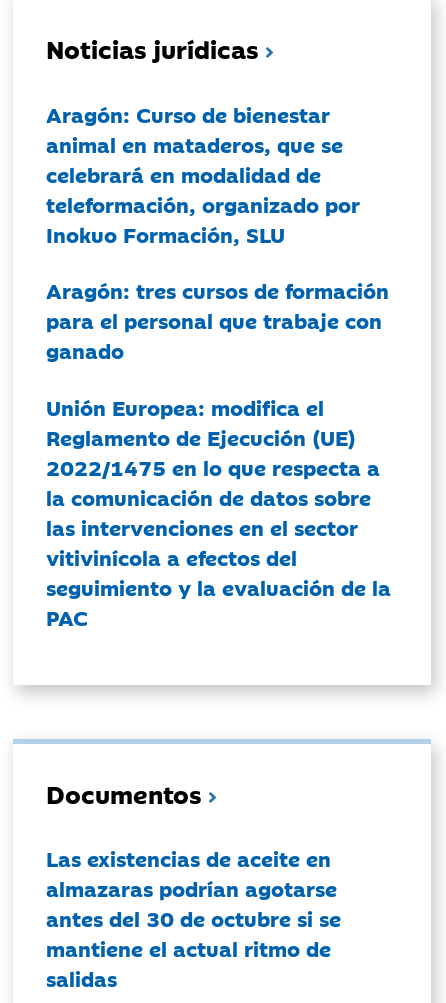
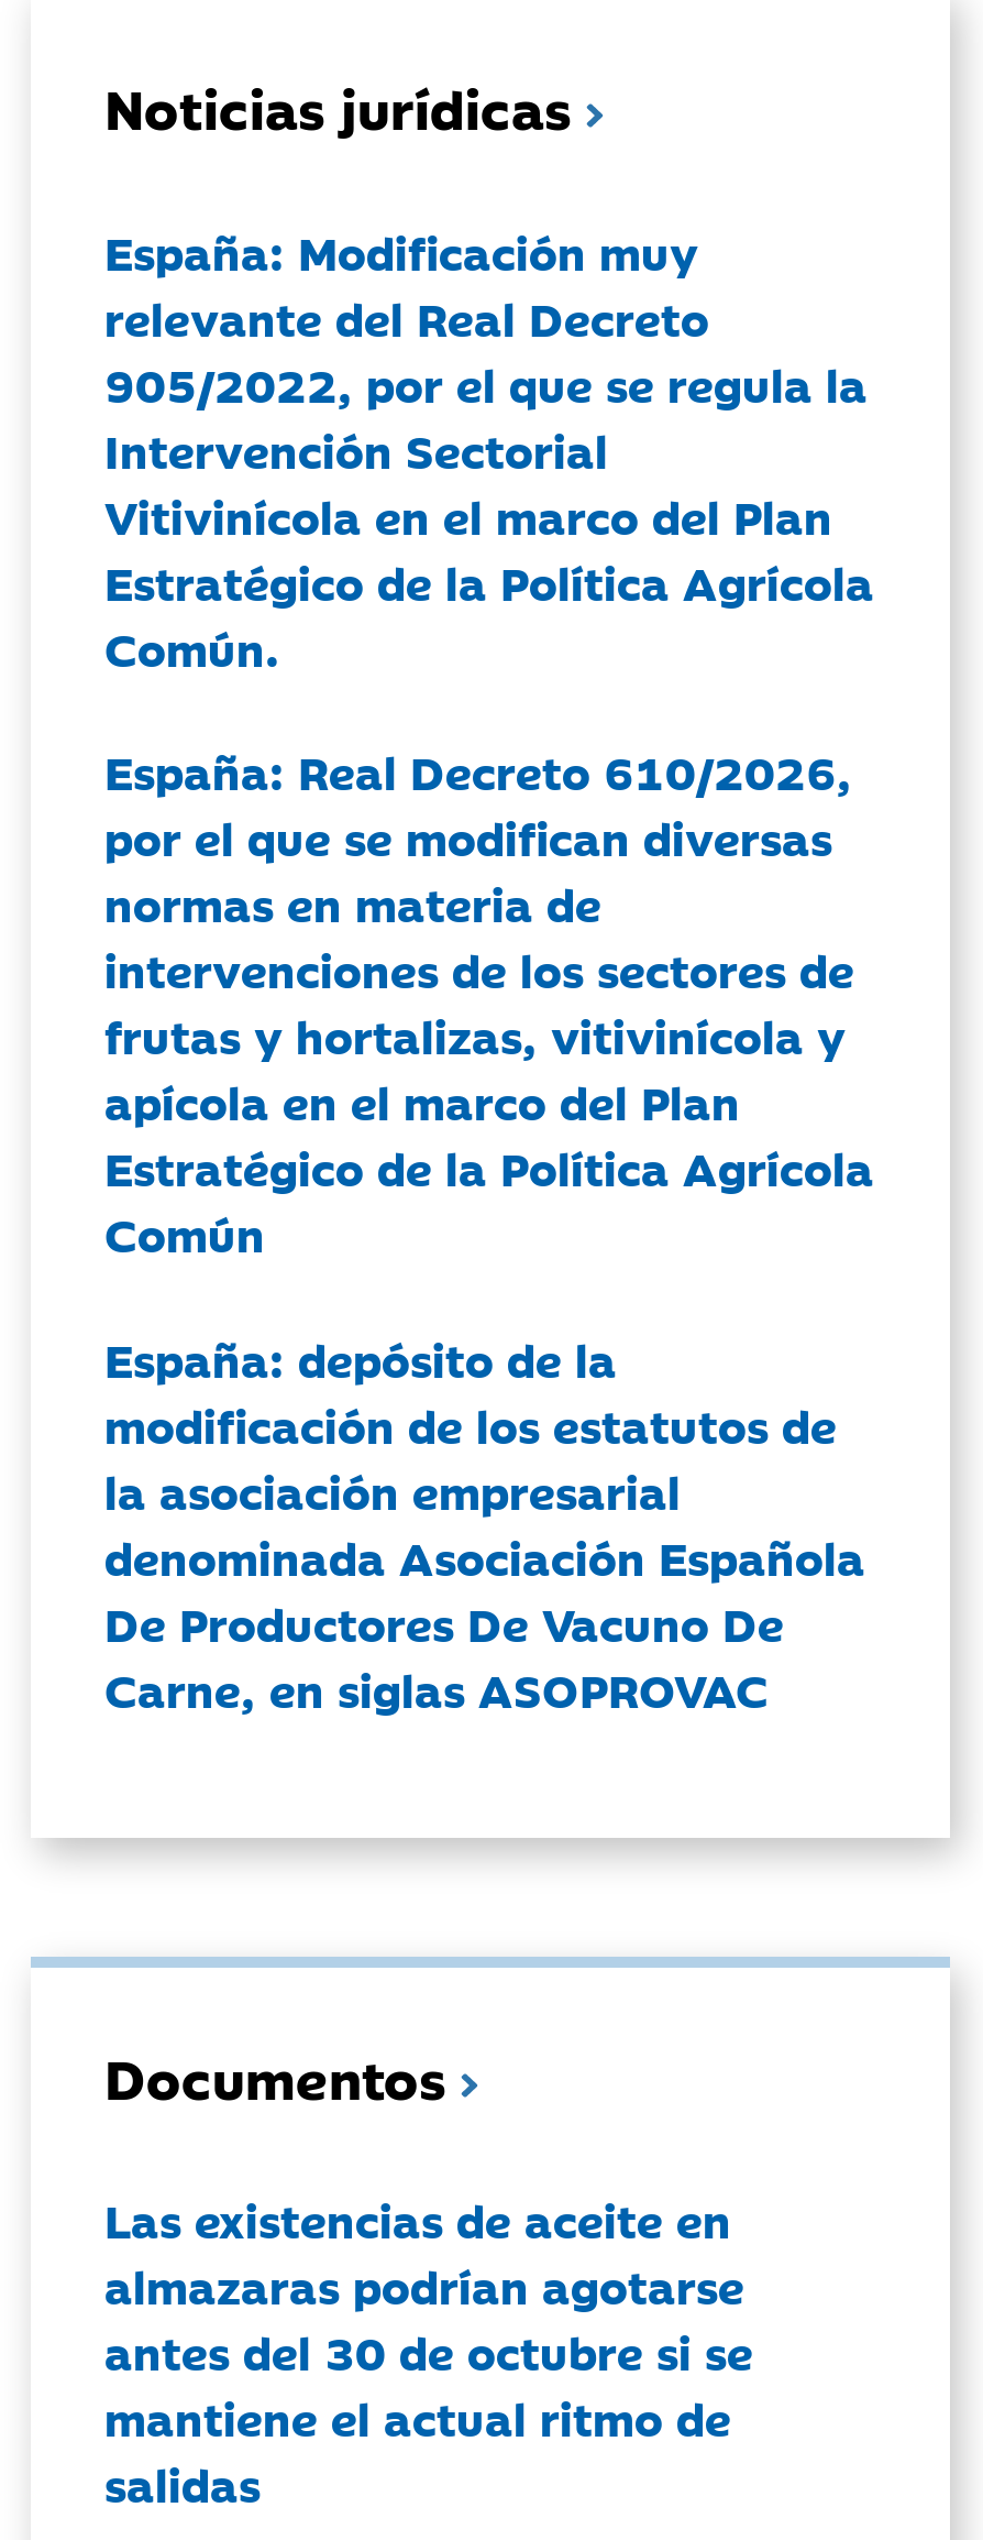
- Aragón: Curso de bienestar
- animal en mataderos, que se
- celebrará en modalidad de
- teleformación, organizado por
- Inokuo Formación, SLU
+ España: Modificación muy
+ relevante del Real Decreto
+ 905/2022, por el que se regula la
+ Intervención Sectorial
+ Vitivinícola en el marco del Plan
+ Estratégico de la Política Agrícola
+ Común.

- Aragón: tres cursos de formación
- para el personal que trabaje con
- ganado
+ España: Real Decreto 610/2026,
+ por el que se modifican diversas
+ normas en materia de
+ intervenciones de los sectores de
+ frutas y hortalizas, vitivinícola y
+ apícola en el marco del Plan
+ Estratégico de la Política Agrícola
+ Común

- Unión Europea: modifica el
- Reglamento de Ejecución (UE)
- 2022/1475 en lo que respecta a
- la comunicación de datos sobre
- las intervenciones en el sector
- vitivinícola a efectos del
- seguimiento y la evaluación de la
- PAC
+ España: depósito de la
+ modificación de los estatutos de
+ la asociación empresarial
+ denominada Asociación Española
+ De Productores De Vacuno De
+ Carne, en siglas ASOPROVAC
